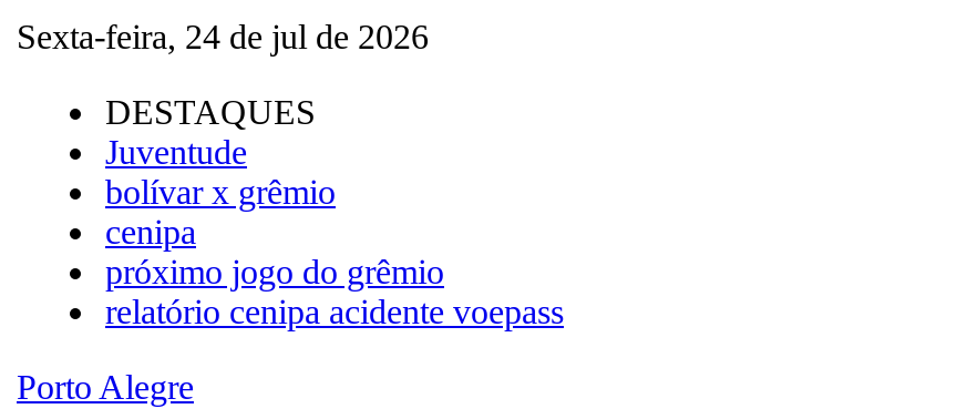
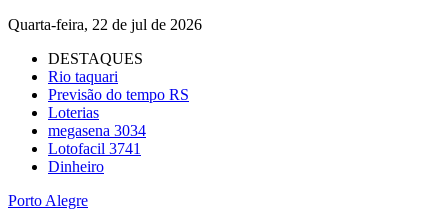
- Sexta-feira, 24 de jul de 2026
+ Quarta-feira, 22 de jul de 2026

- Juventude
- bolívar x grêmio
- cenipa
- próximo jogo do grêmio
- relatório cenipa acidente voepass
+ Rio taquari
+ Previsão do tempo RS
+ Loterias
+ megasena 3034
+ Lotofacil 3741
+ Dinheiro
